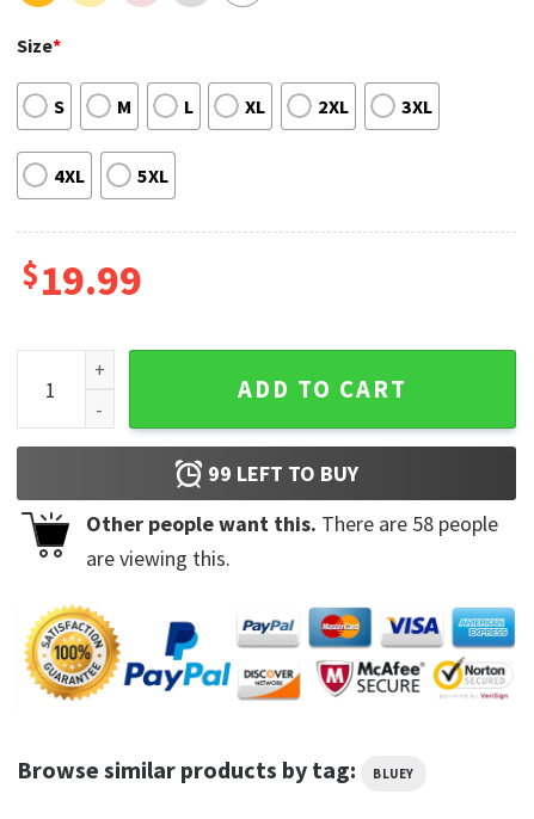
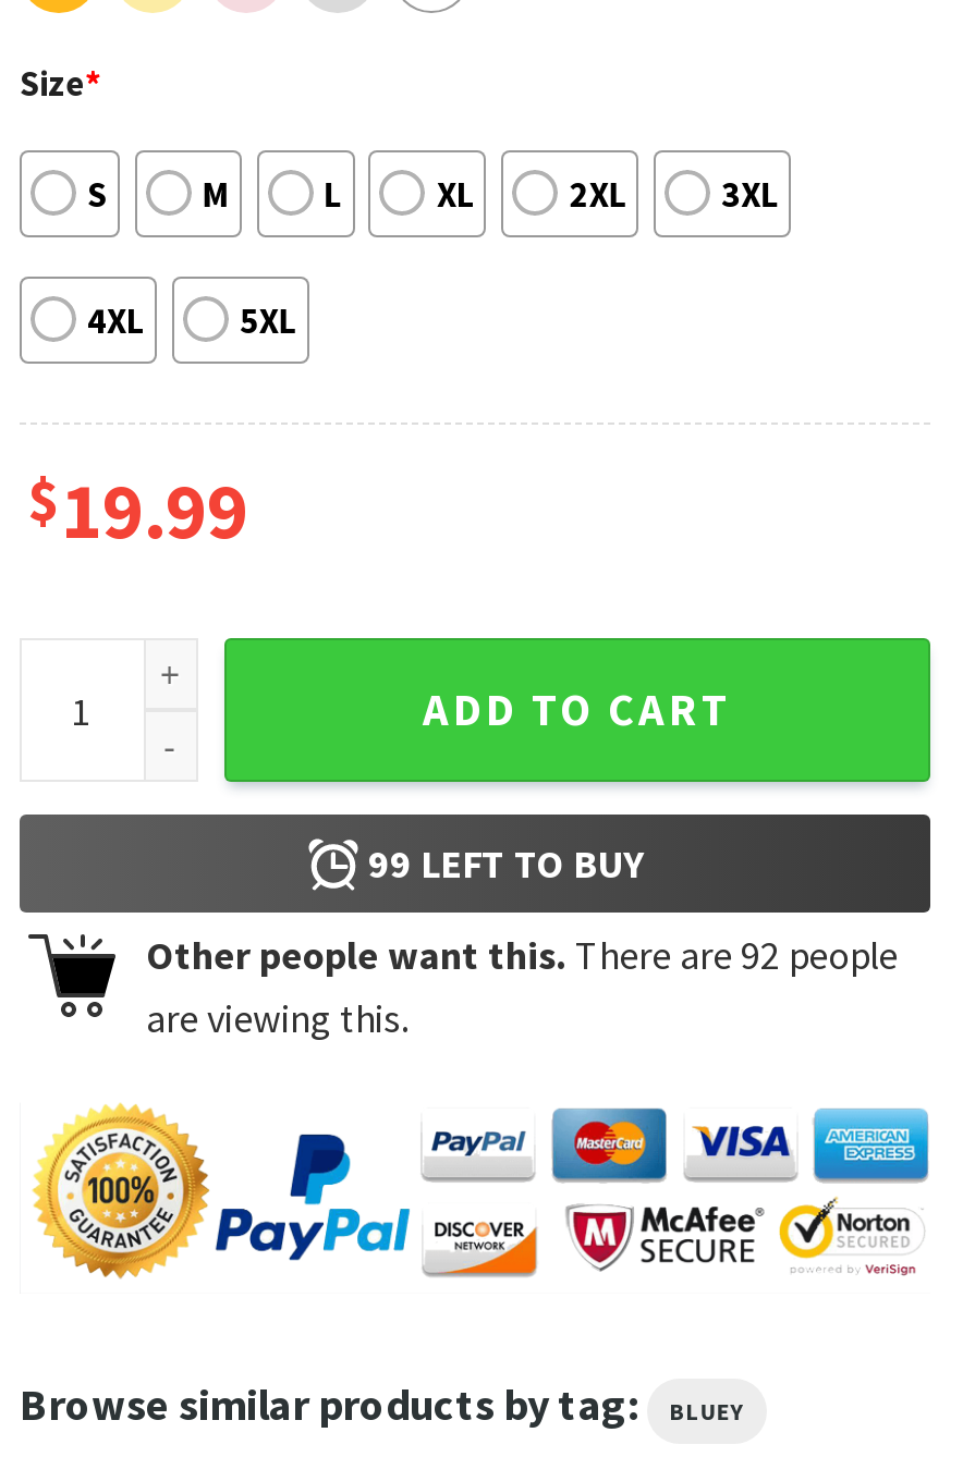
- Other people want this. There are 58 people
+ Other people want this. There are 92 people
